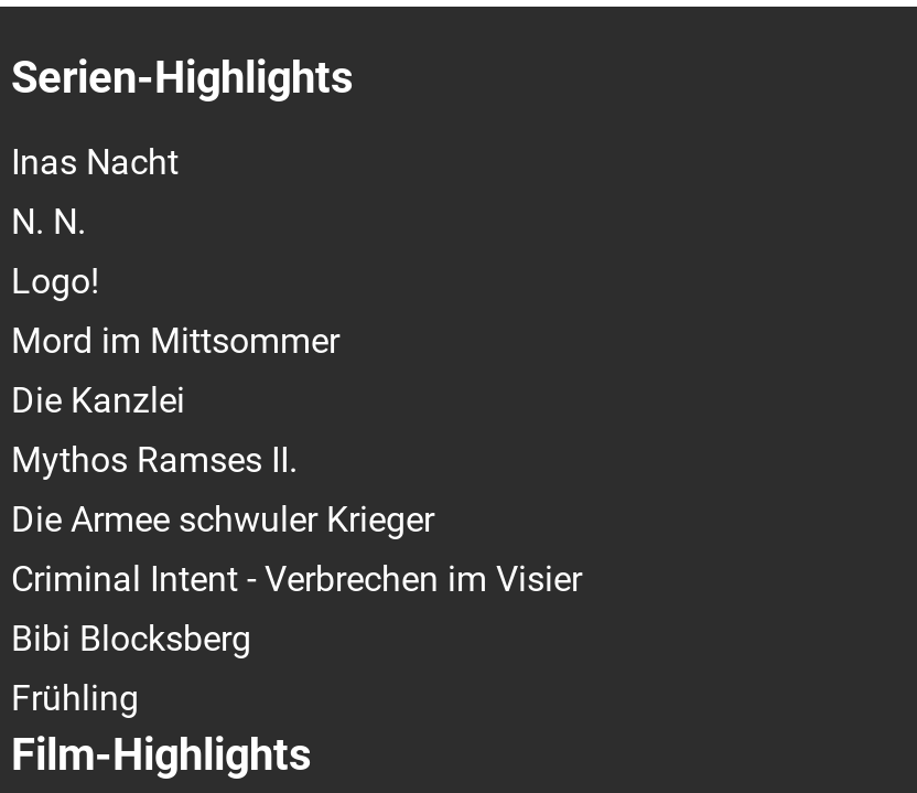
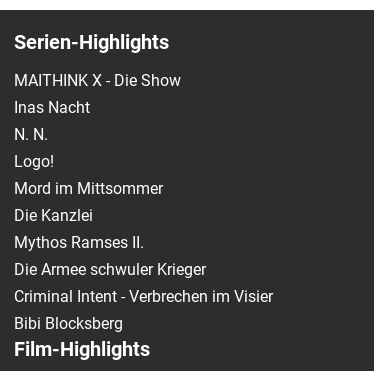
+ MAITHINK X - Die Show

moved down: Inas Nacht | N. N. | Logo! | ... | Criminal Intent - Verbrechen im Visier | Bibi Blocksberg

- Frühling
